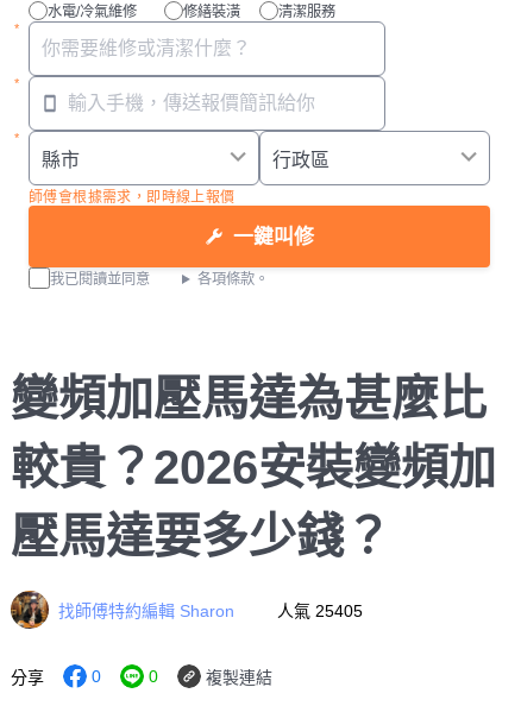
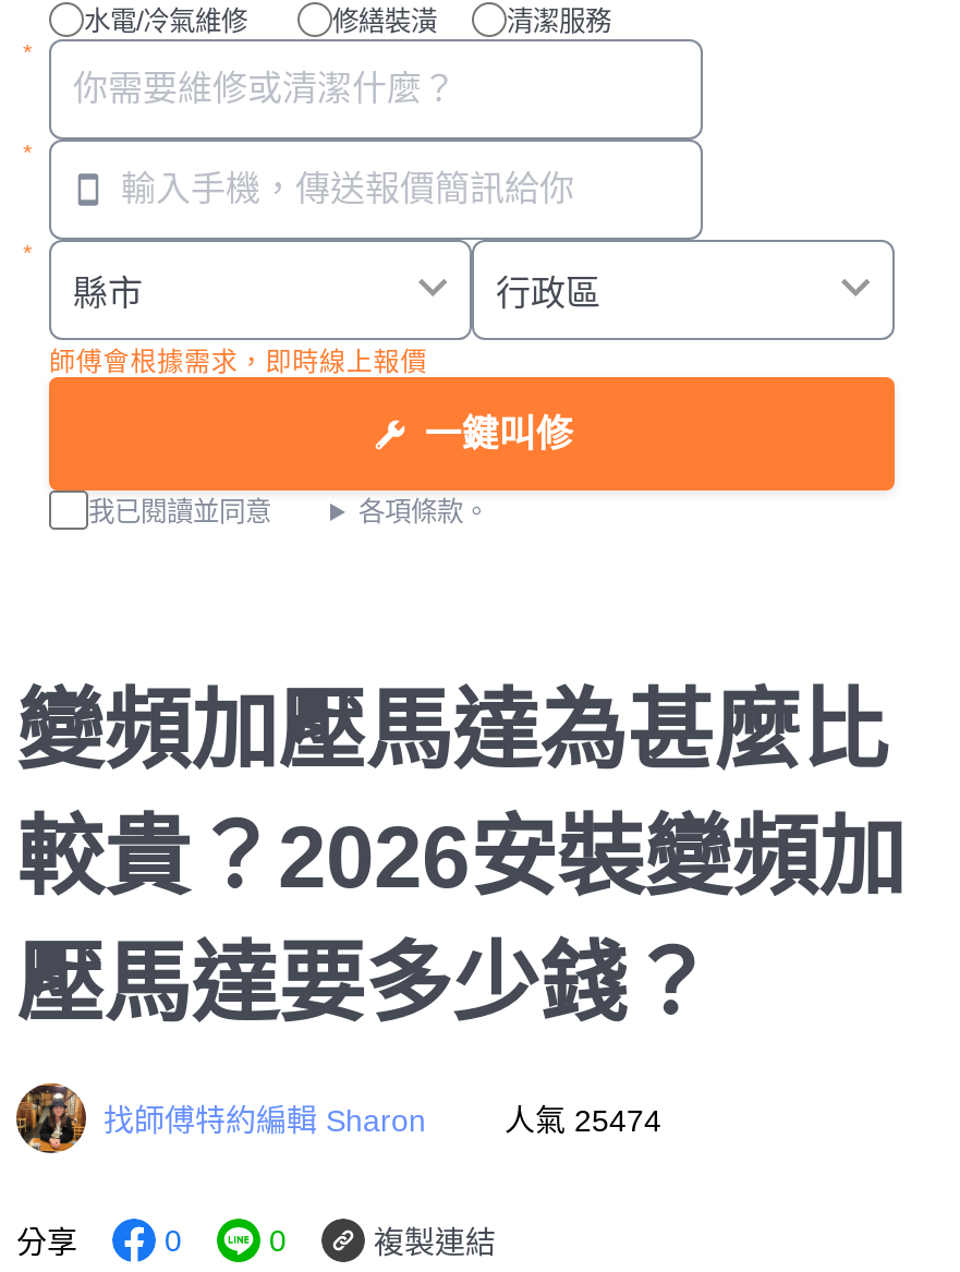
- 人氣 25405
+ 人氣 25474
